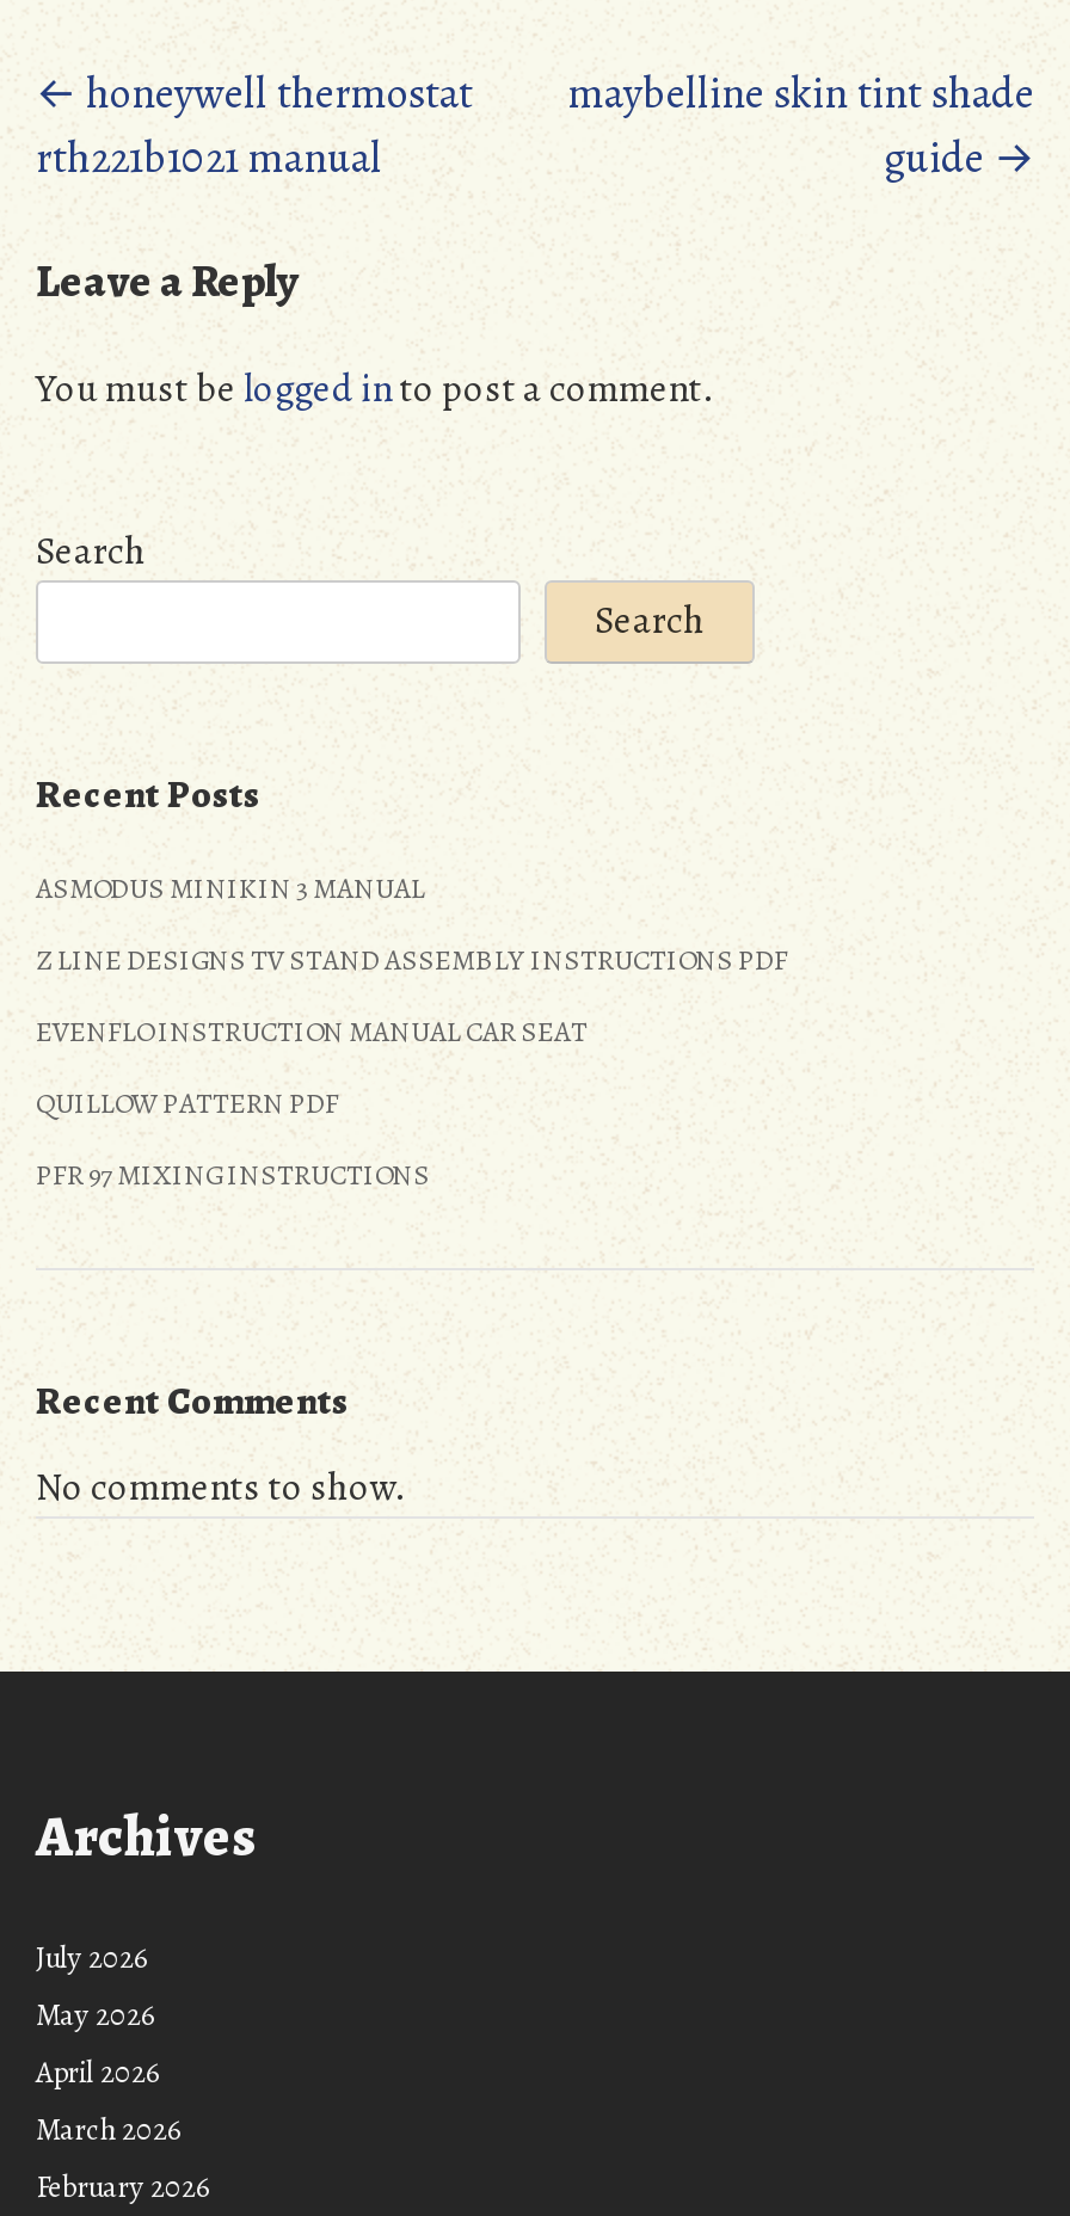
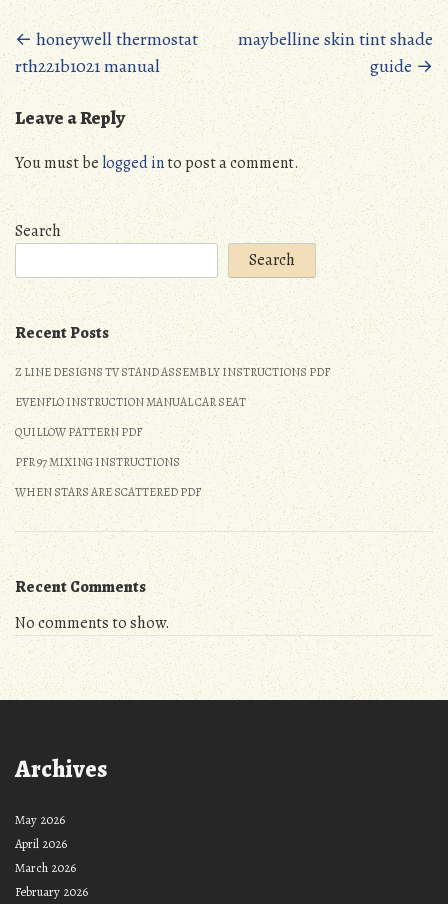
- ASMODUS MINIKIN 3 MANUAL

+ WHEN STARS ARE SCATTERED PDF

- July 2026
